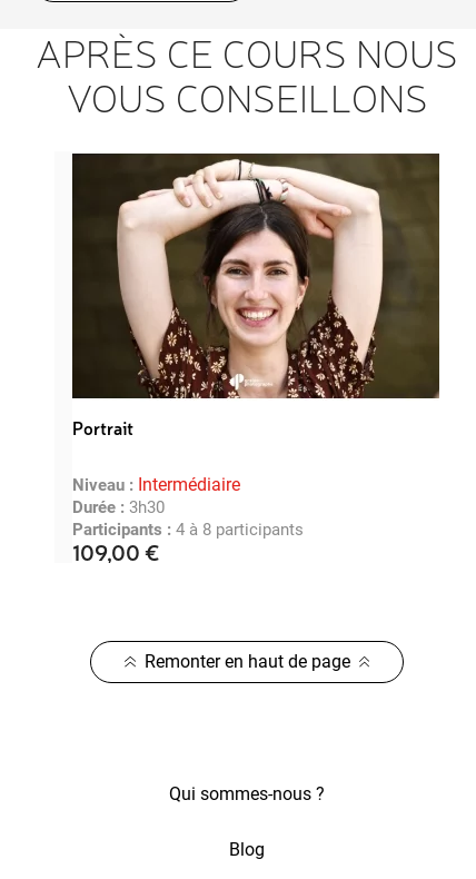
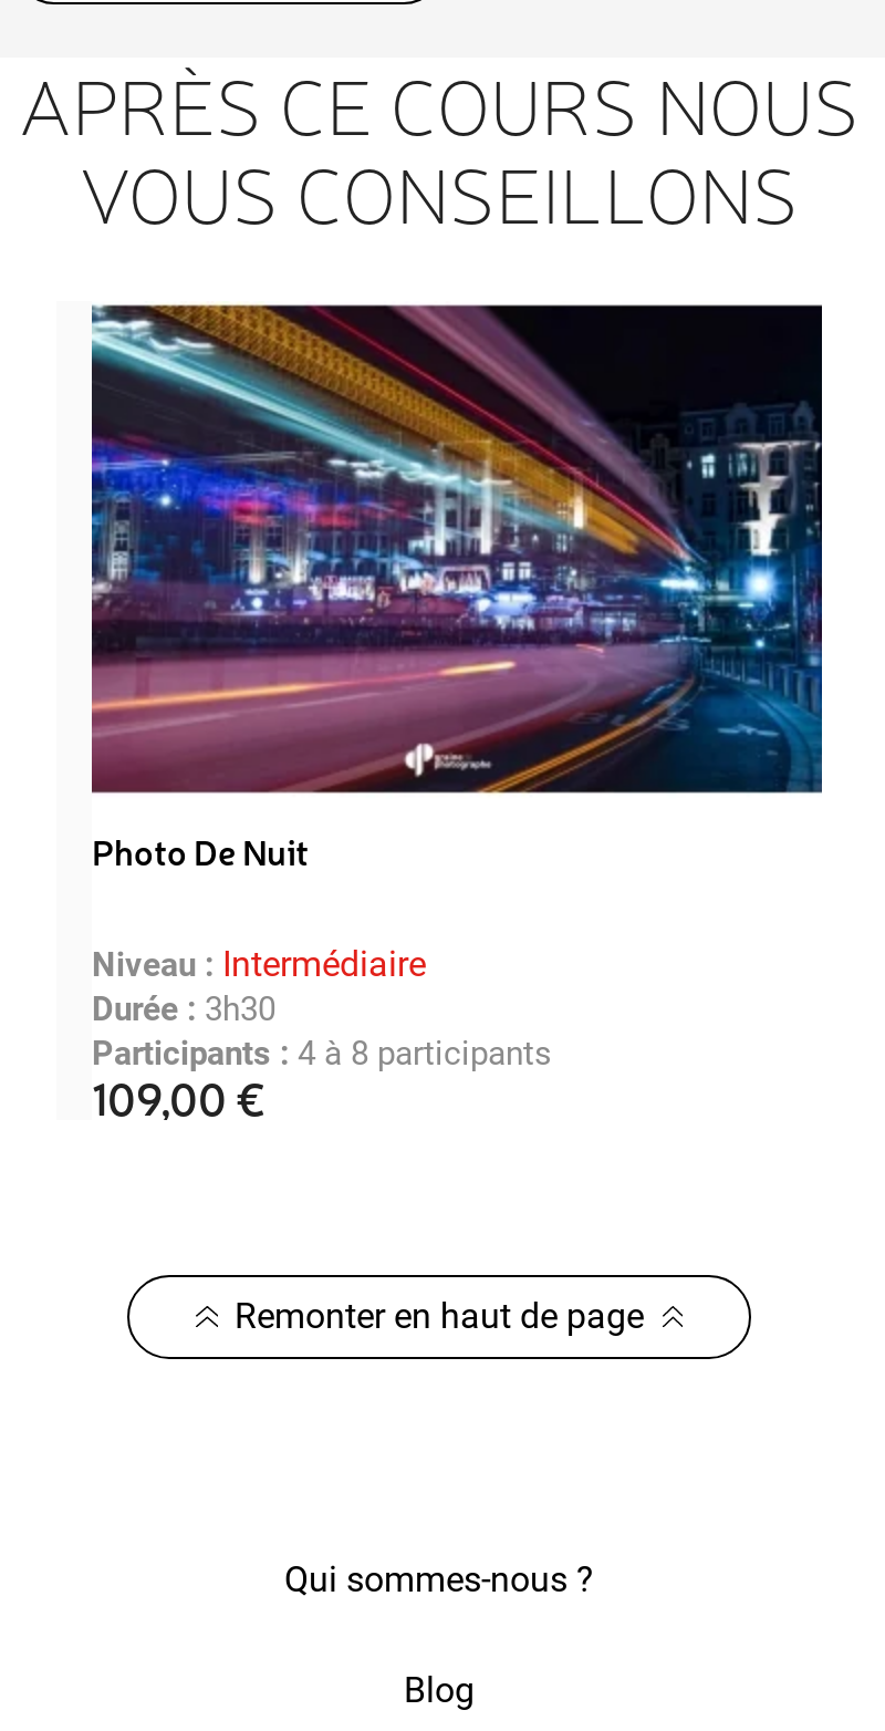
- [image]
- Portrait
+ [image]
+ Photo De Nuit
